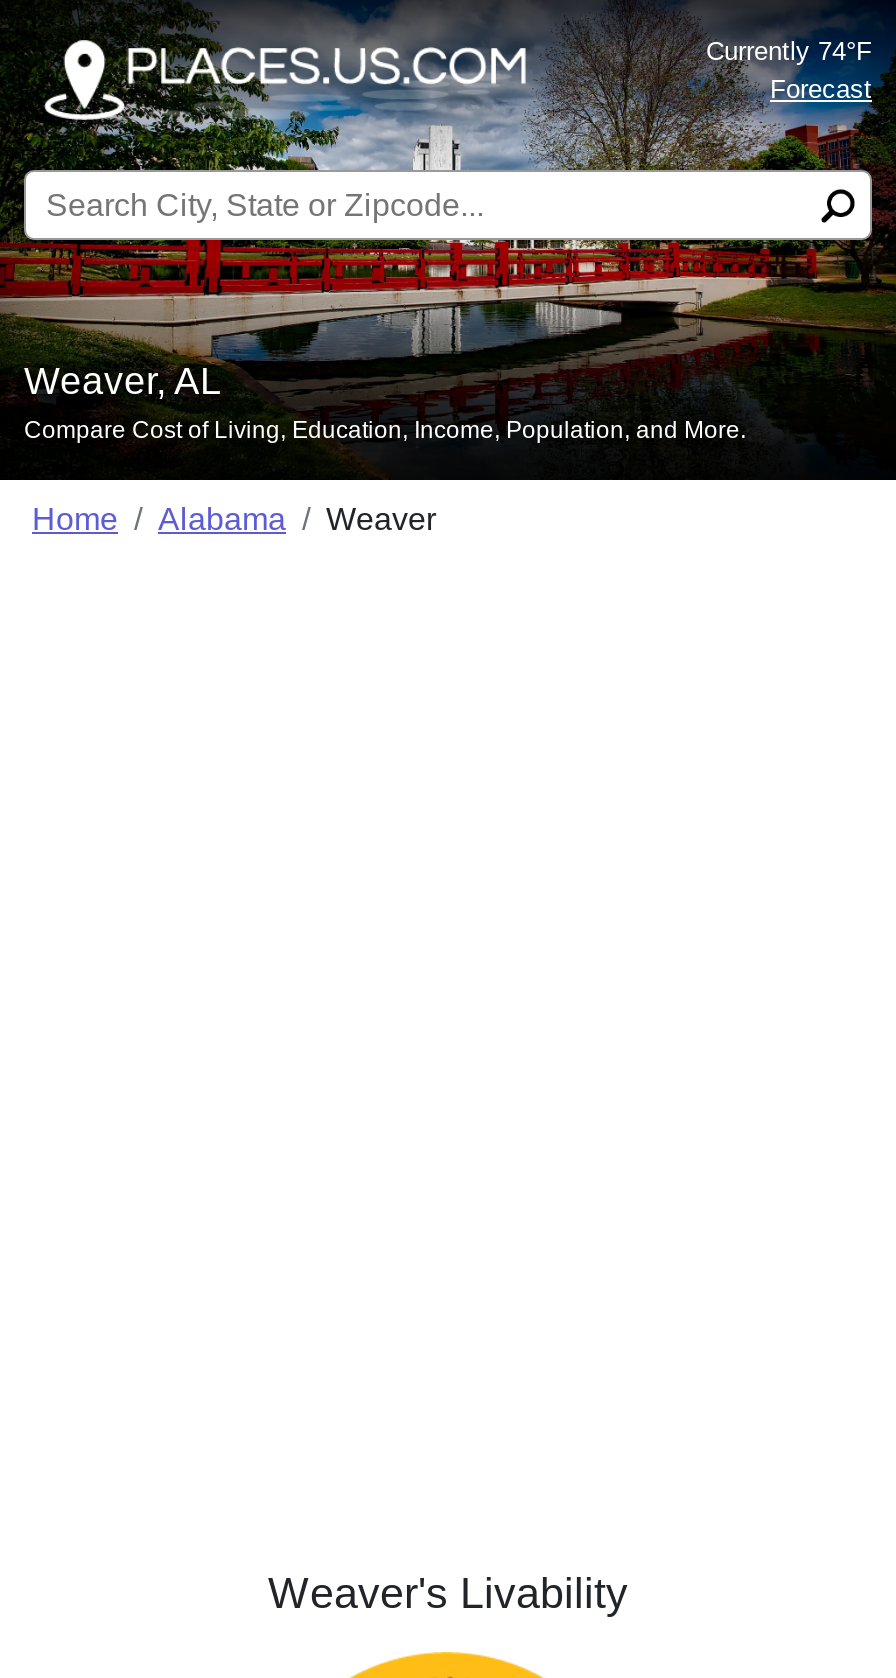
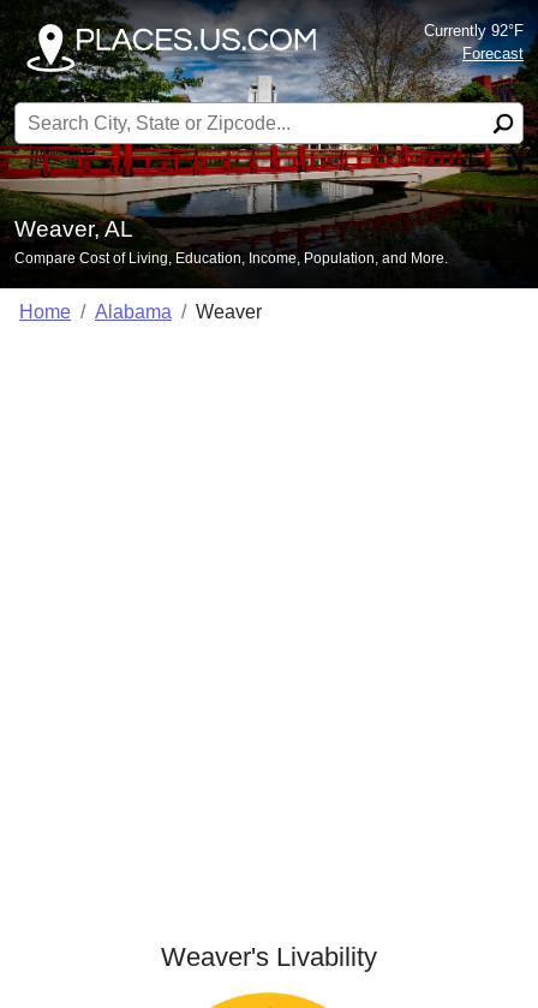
- Currently 74°F
+ Currently 92°F
